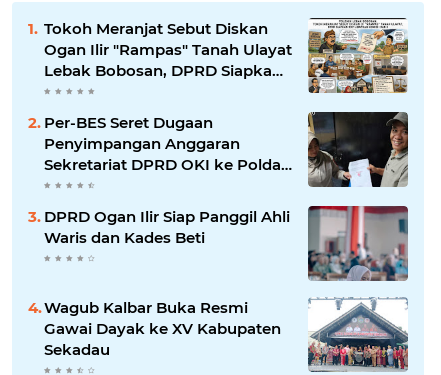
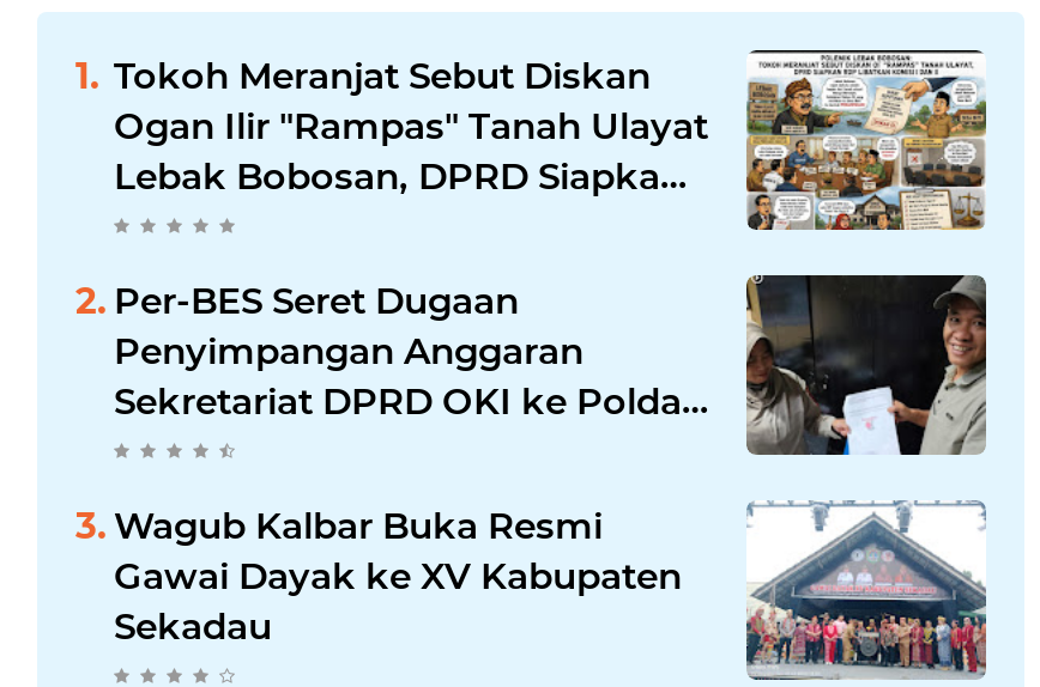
- [image]
- DPRD Ogan Ilir Siap Panggil Ahli
- Waris dan Kades Beti
